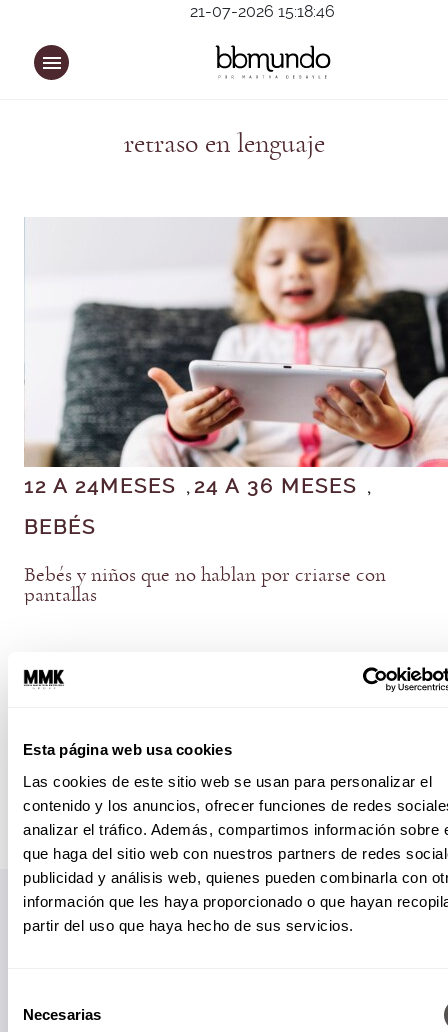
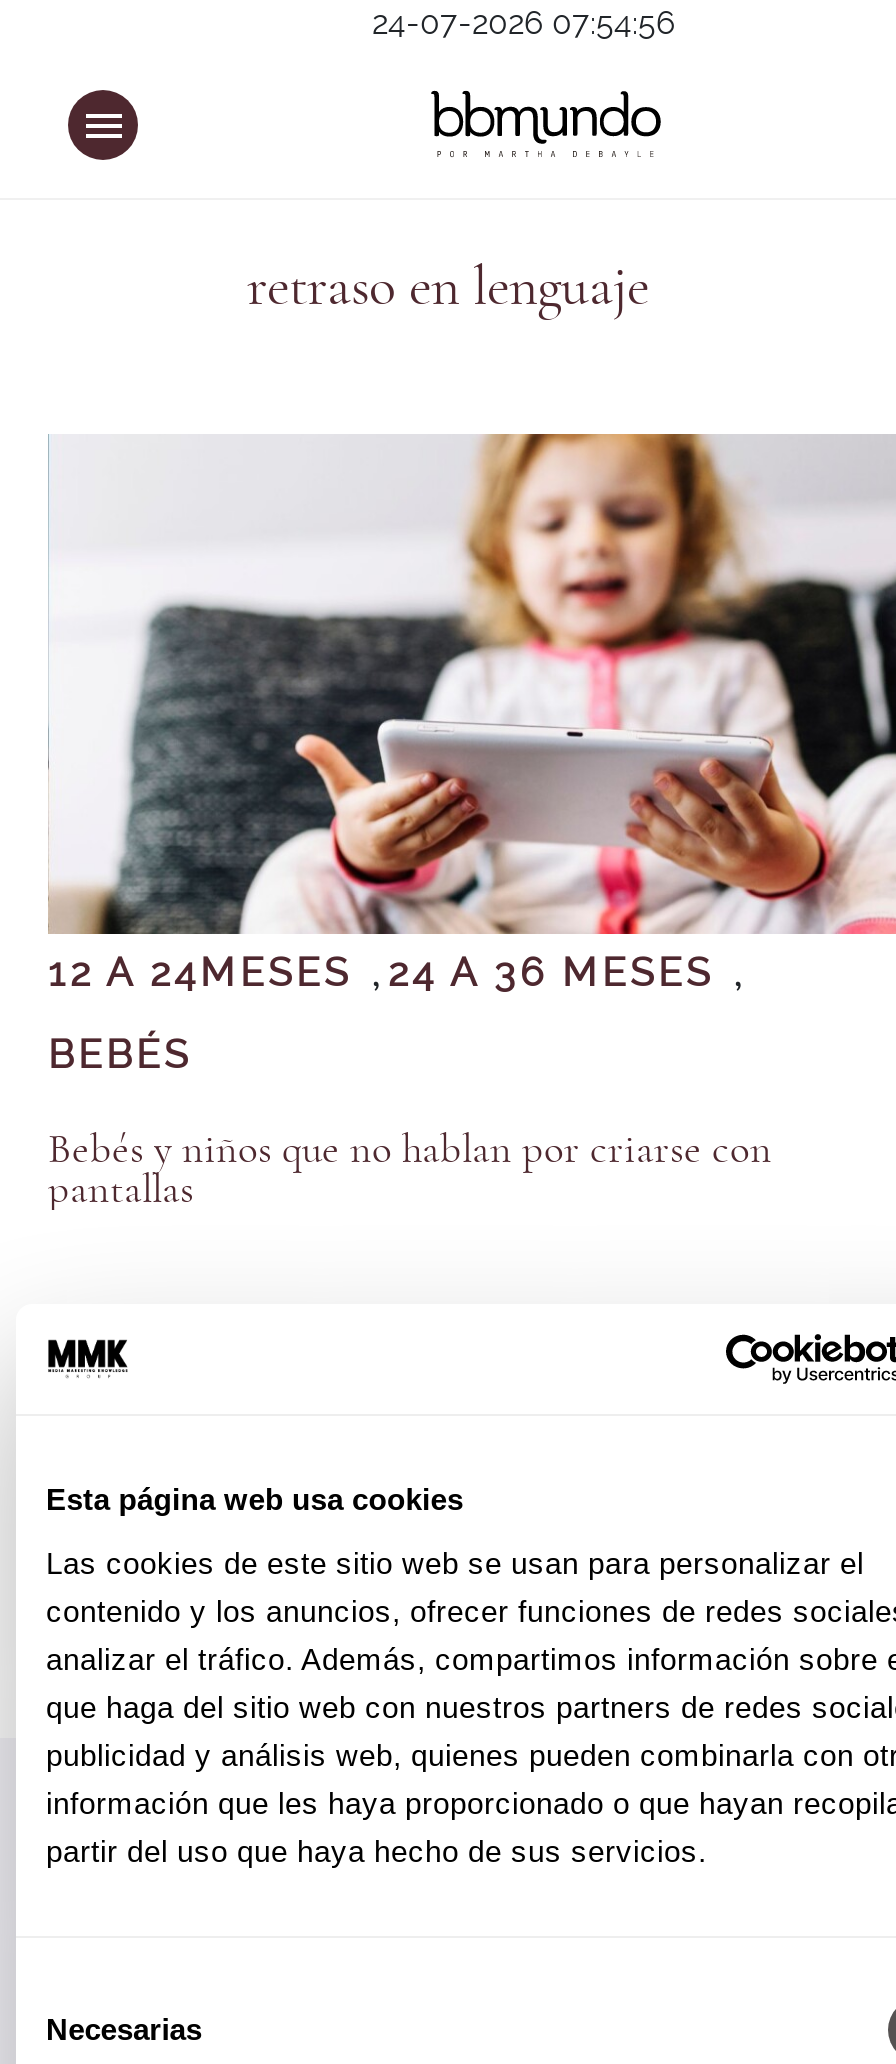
- 21-07-2026 15:18:46
+ 24-07-2026 07:54:56
